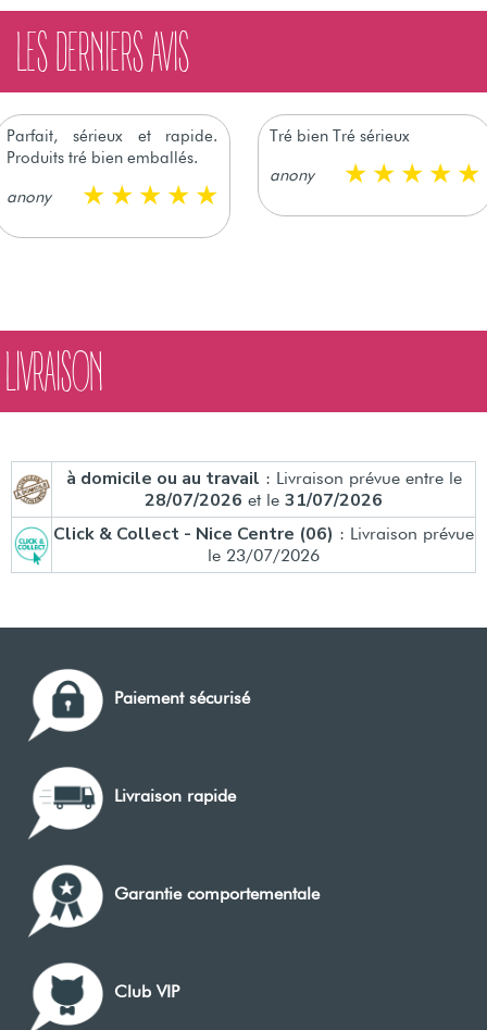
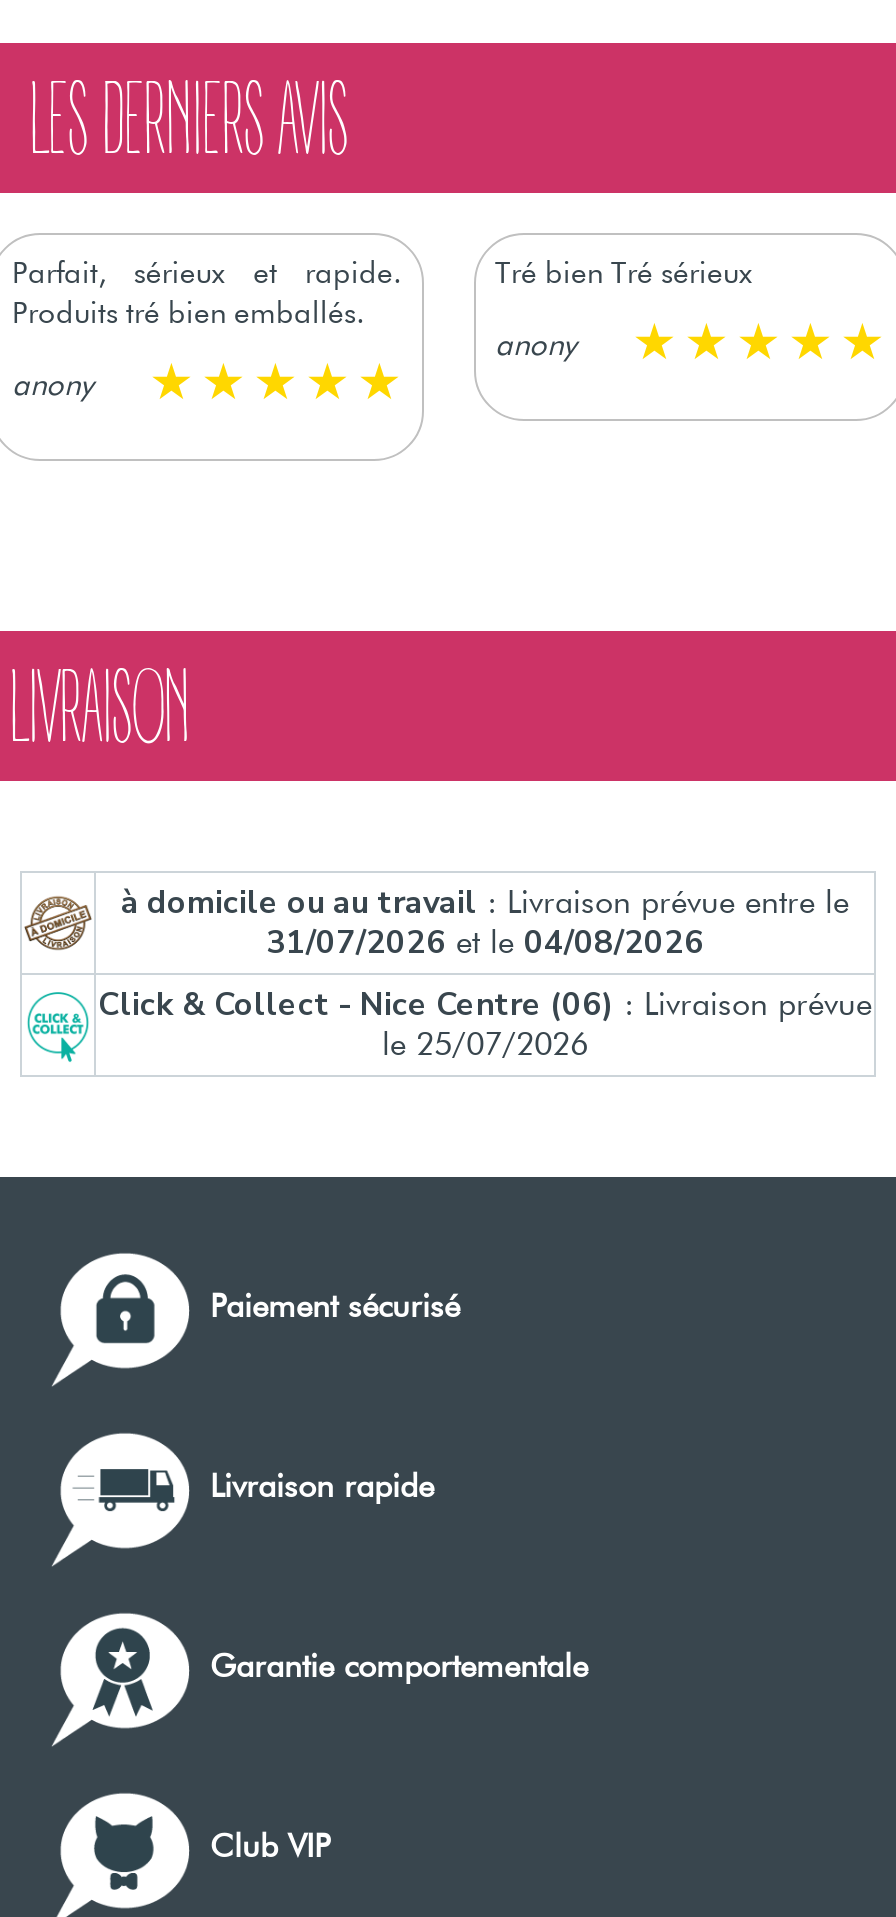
- 28/07/2026 et le 31/07/2026
+ 31/07/2026 et le 04/08/2026

- le 23/07/2026
+ le 25/07/2026
